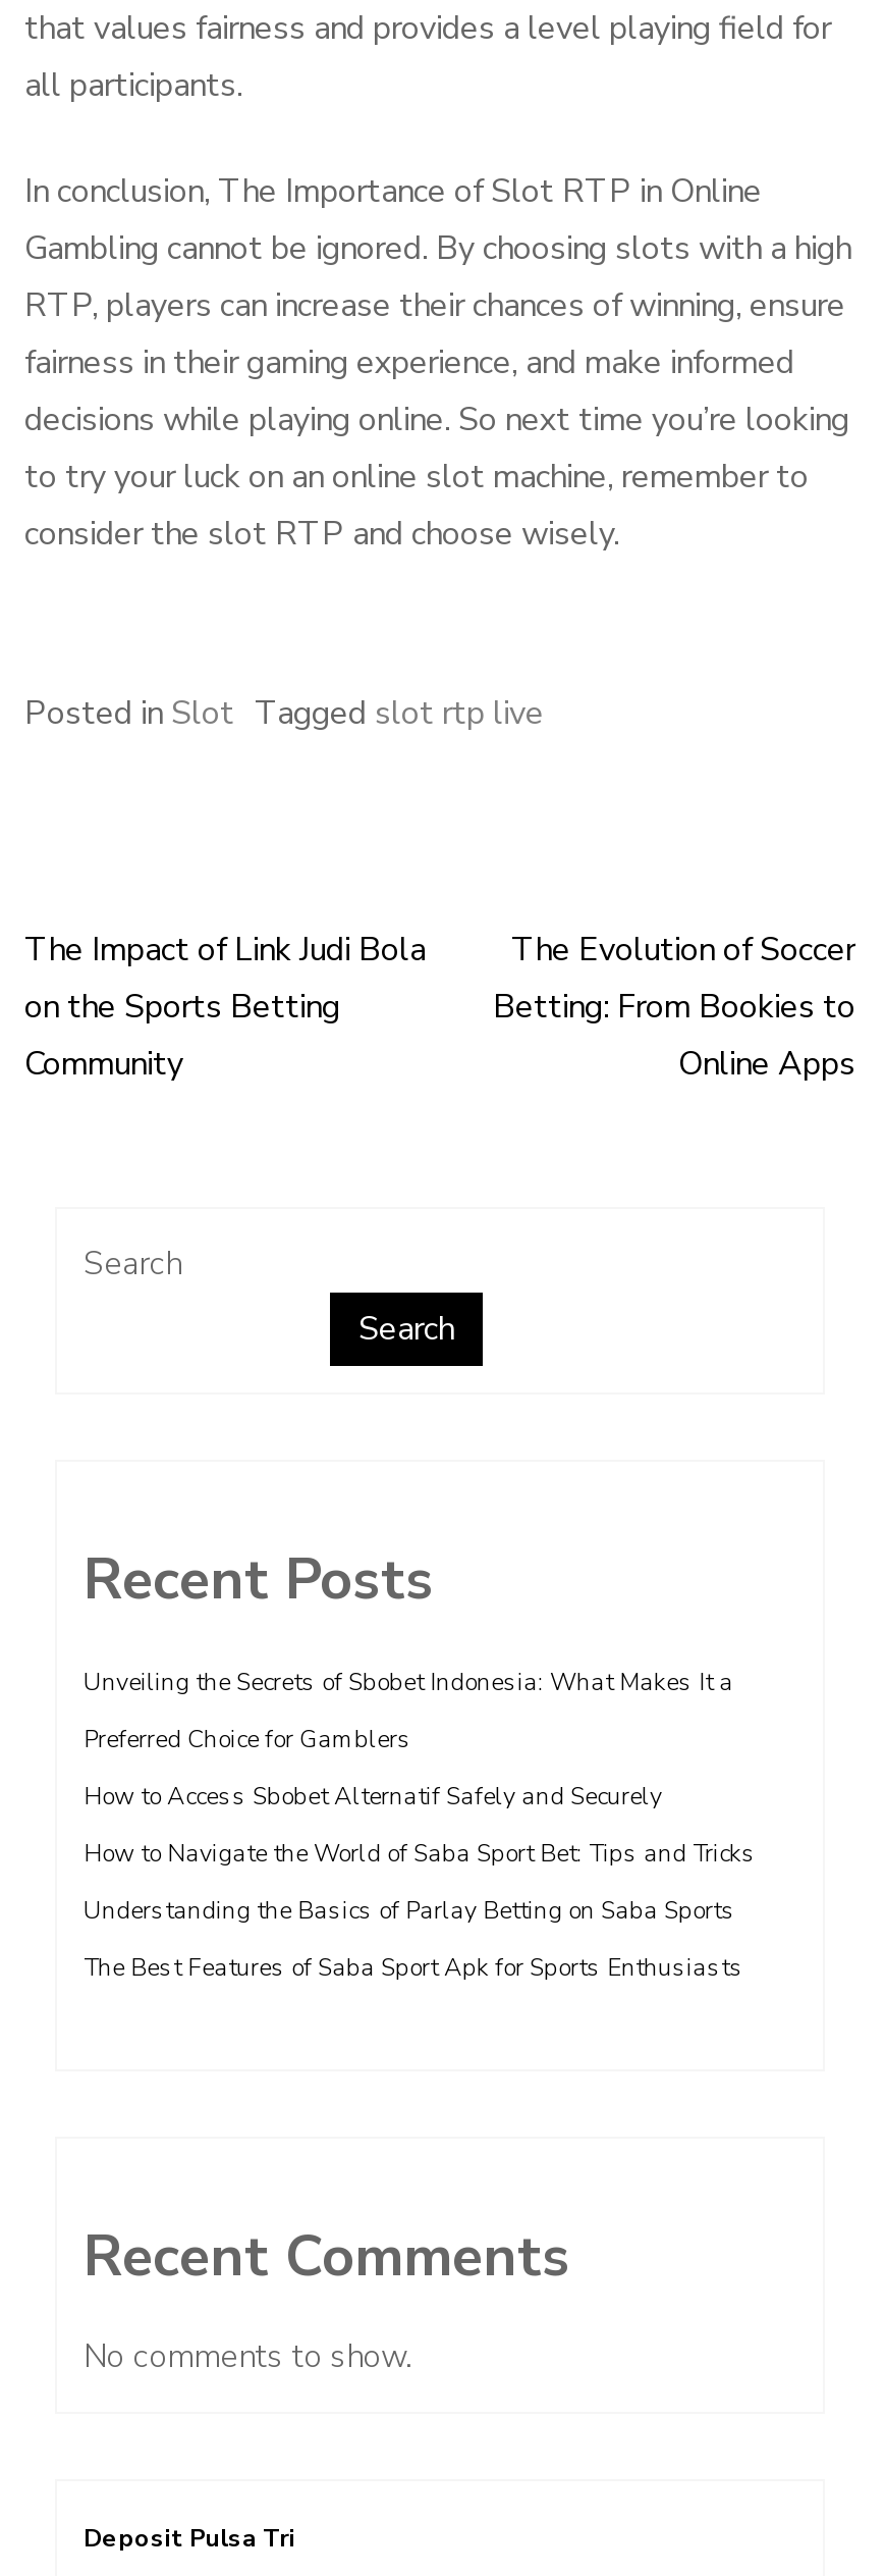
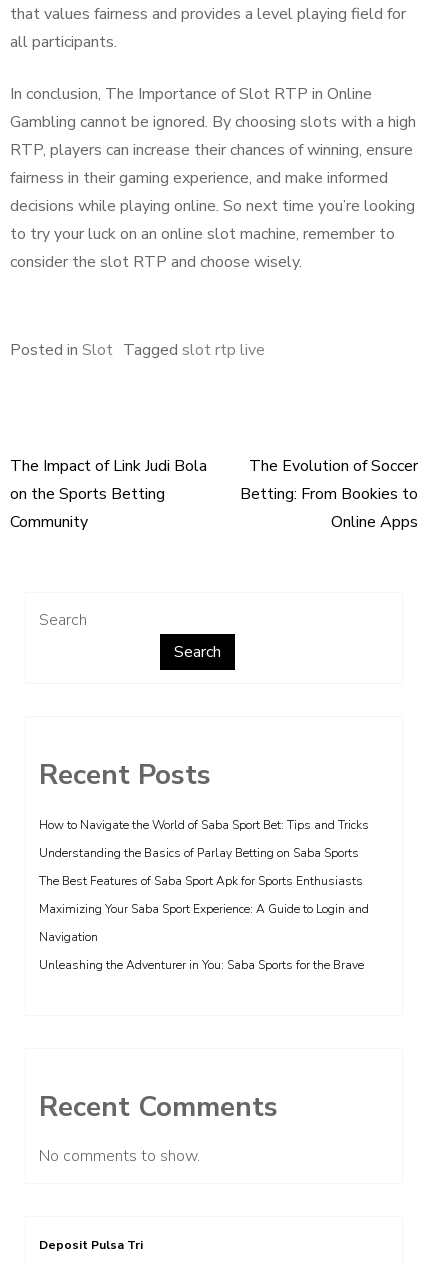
- Unveiling the Secrets of Sbobet Indonesia: What Makes It a
- Preferred Choice for Gamblers
- How to Access Sbobet Alternatif Safely and Securely

moved up: How to Navigate the World of Saba Sport Bet: Tips and Tricks | Understanding the Basics of Parlay Betting on Saba Sports | The Best Features of Saba Sport Apk for Sports Enthusiasts

+ Maximizing Your Saba Sport Experience: A Guide to Login and
+ Navigation
+ Unleashing the Adventurer in You: Saba Sports for the Brave
